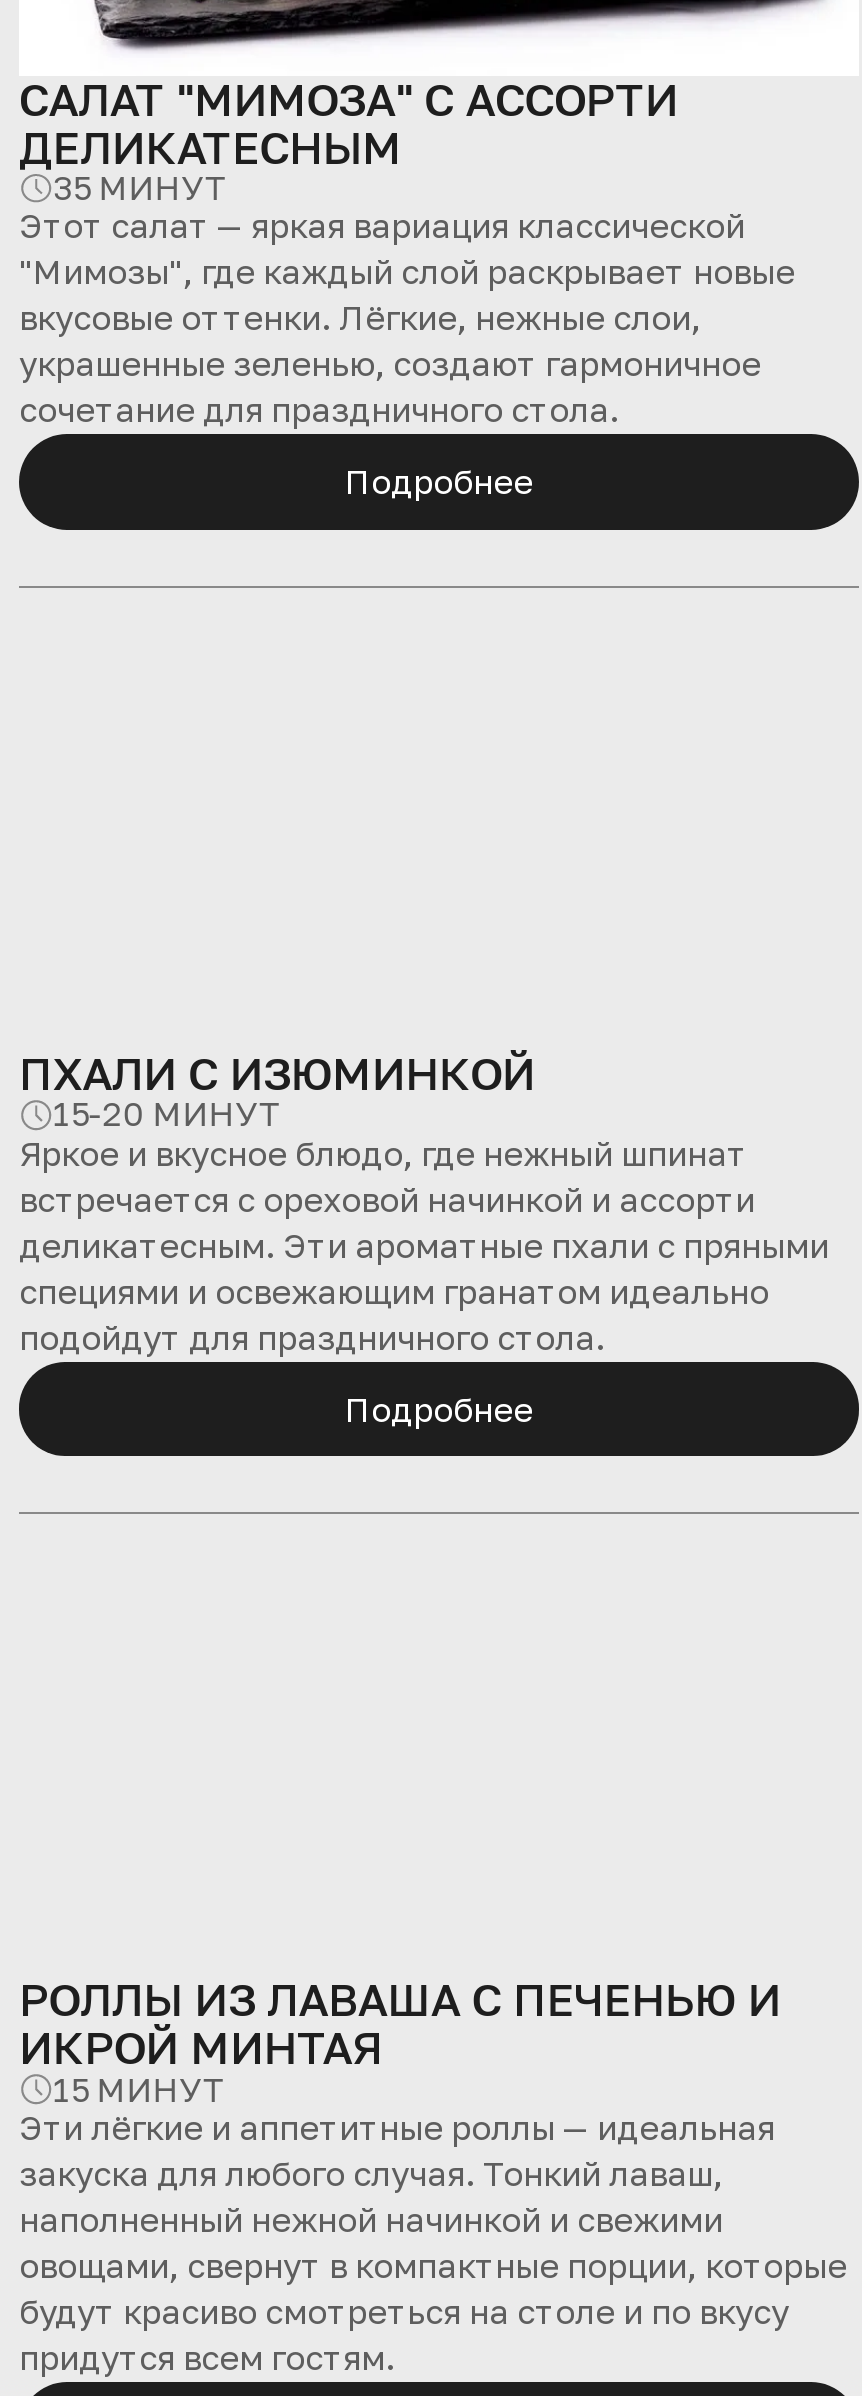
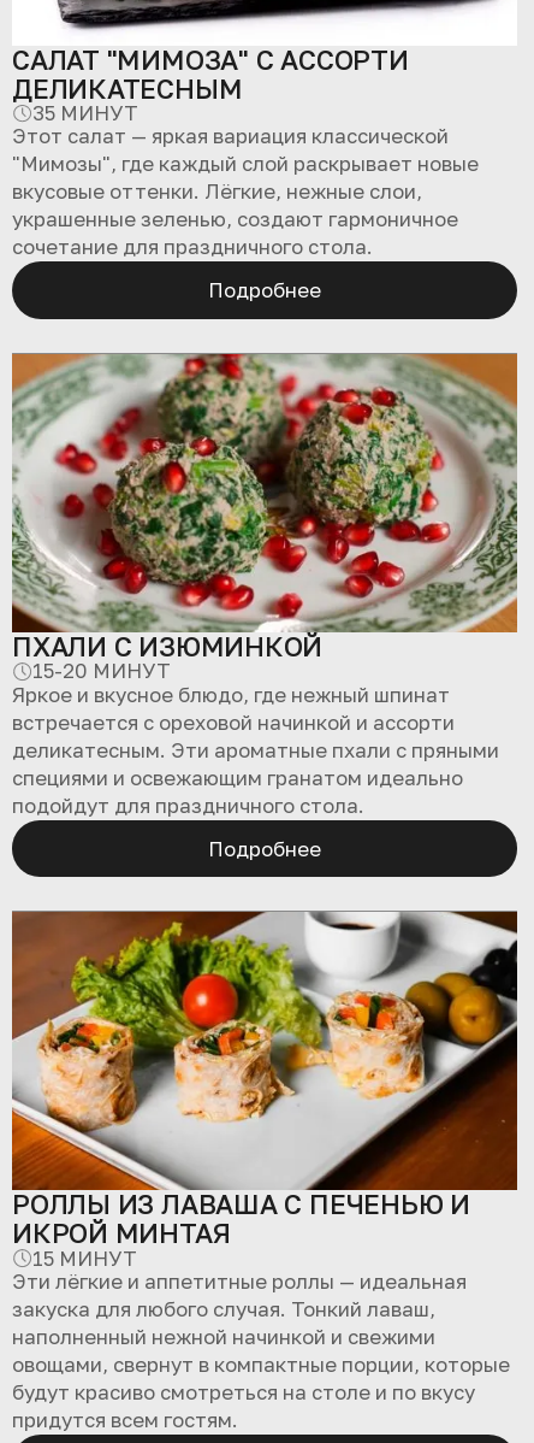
+ [image]

+ [image]
